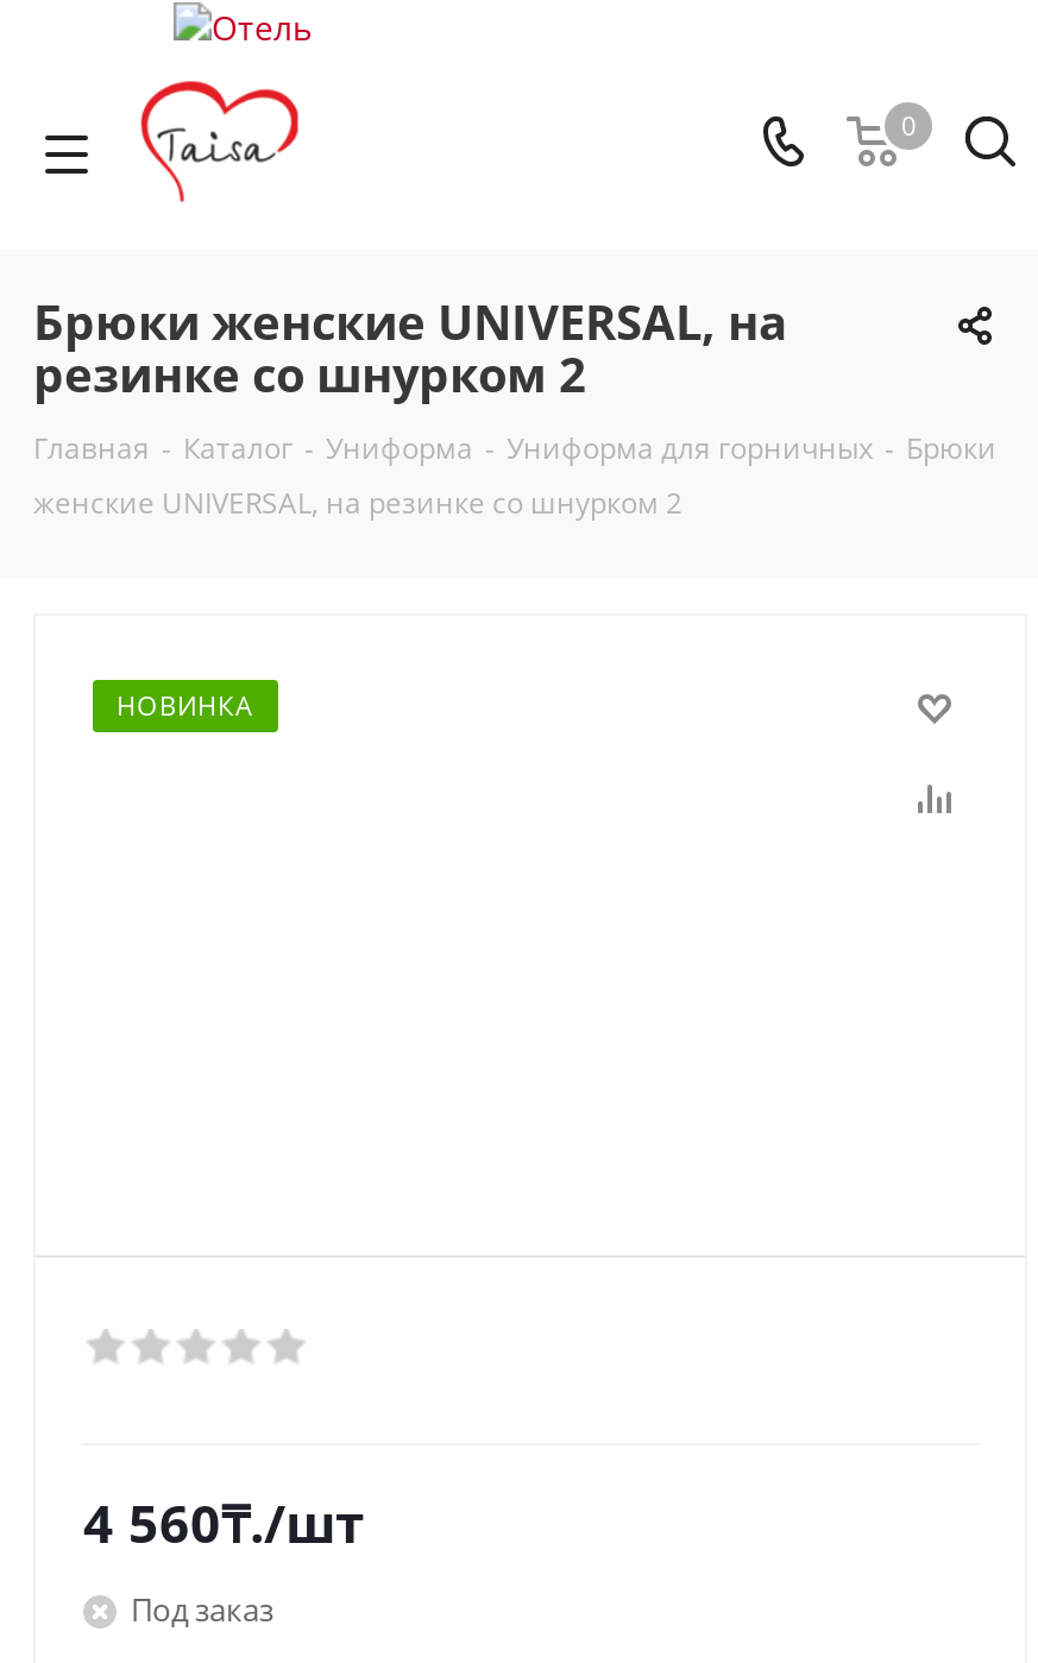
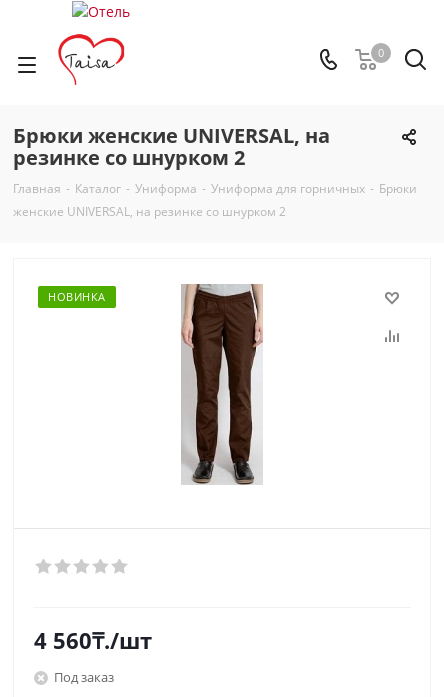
+ [image]
